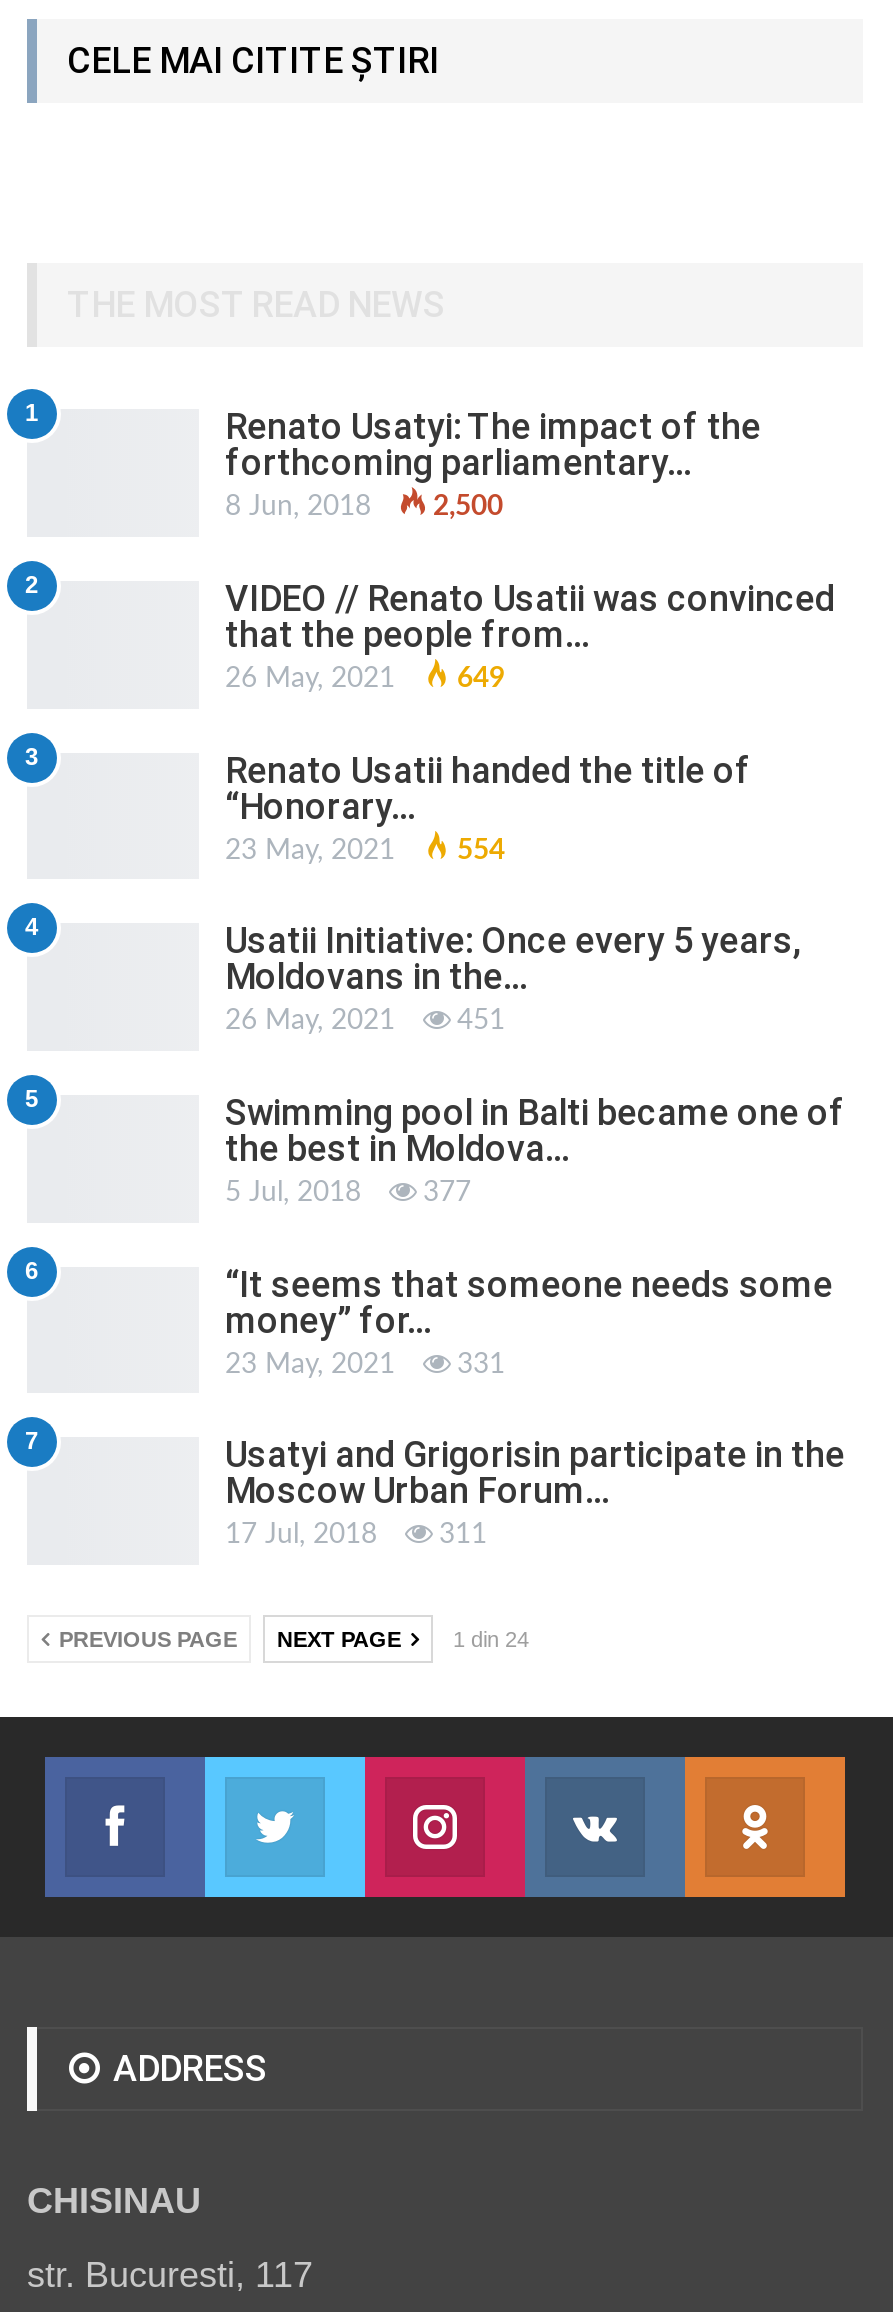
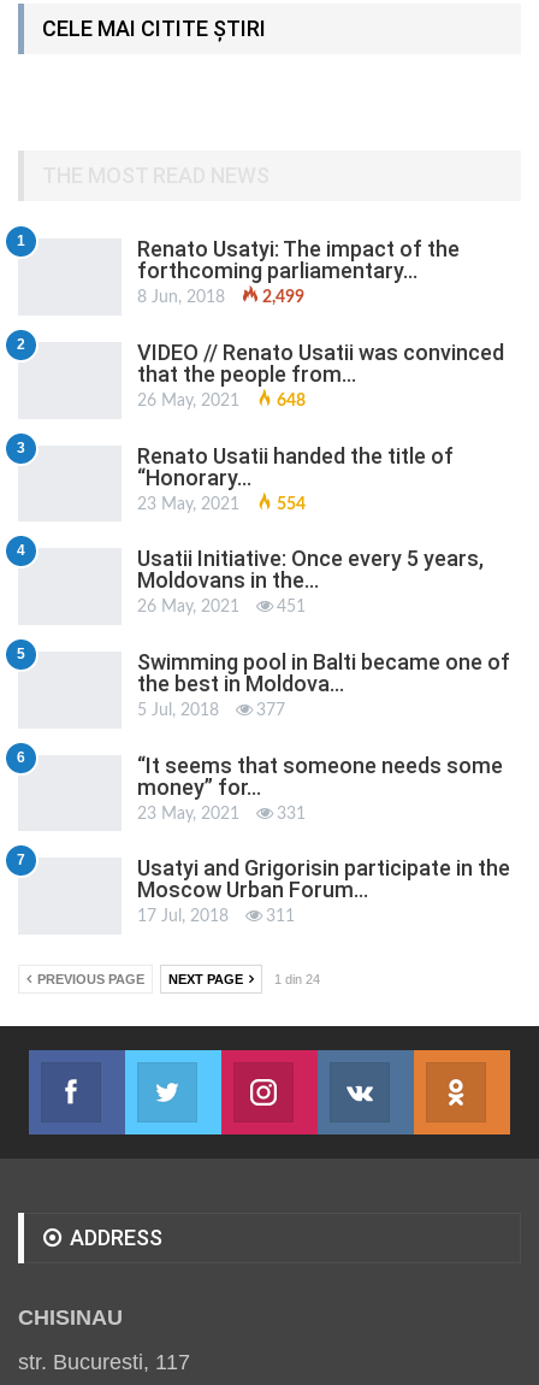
- 2,500
+ 2,499

- 649
+ 648
